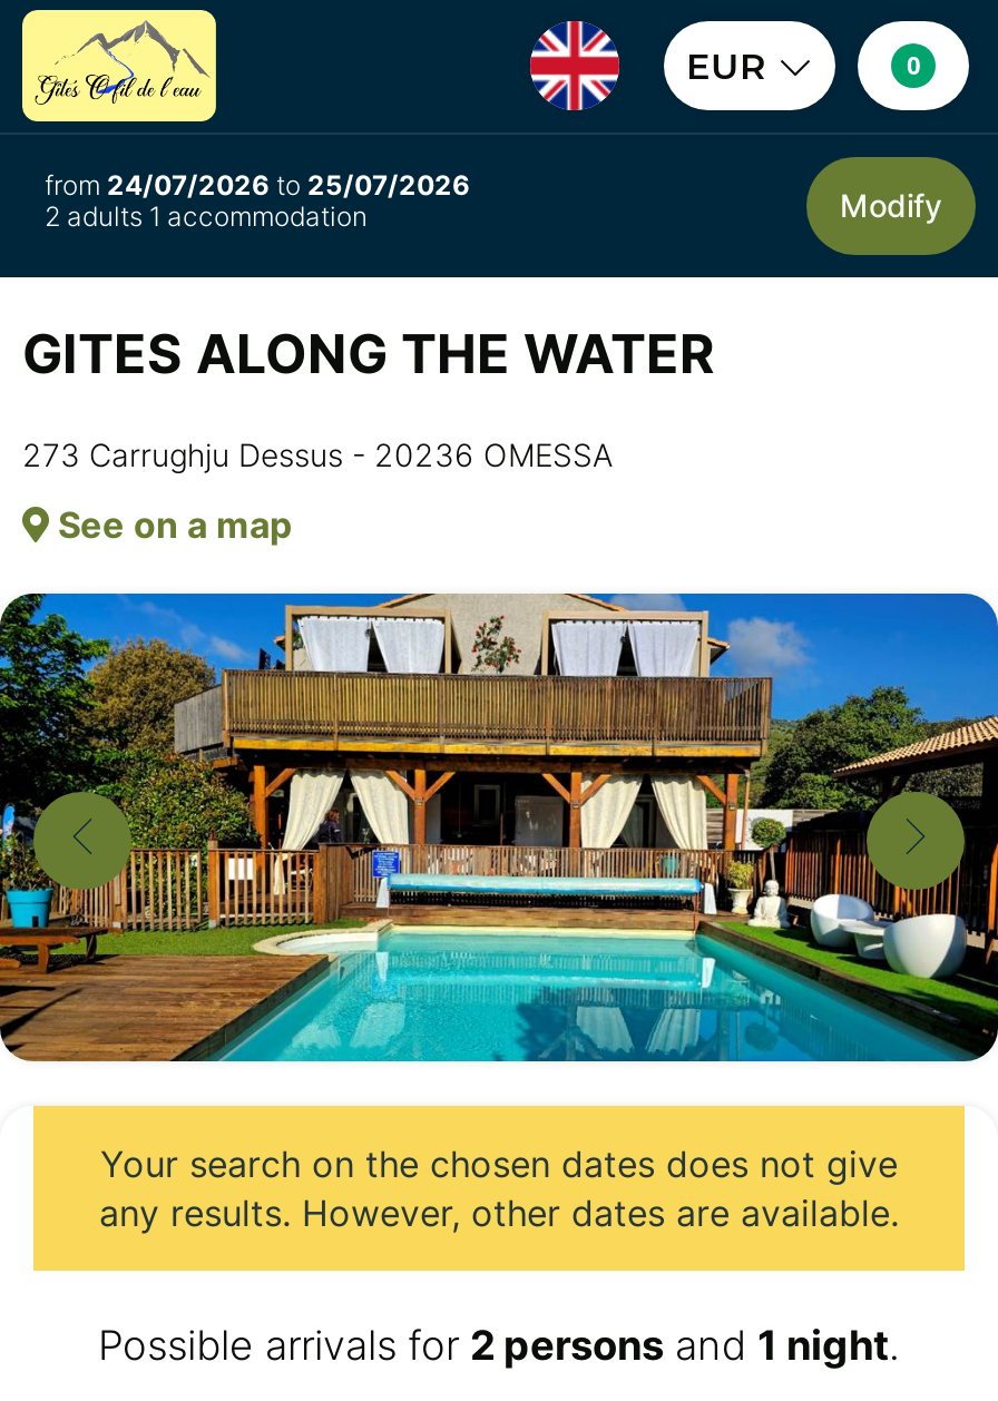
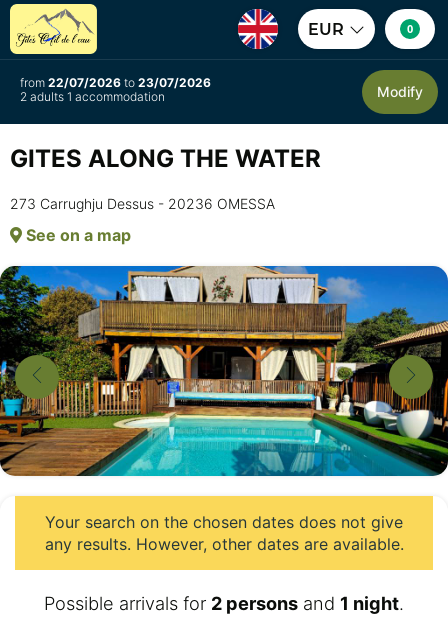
- from 24/07/2026 to 25/07/2026
+ from 22/07/2026 to 23/07/2026
